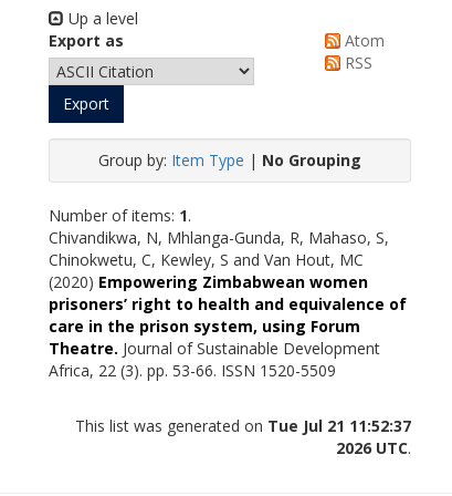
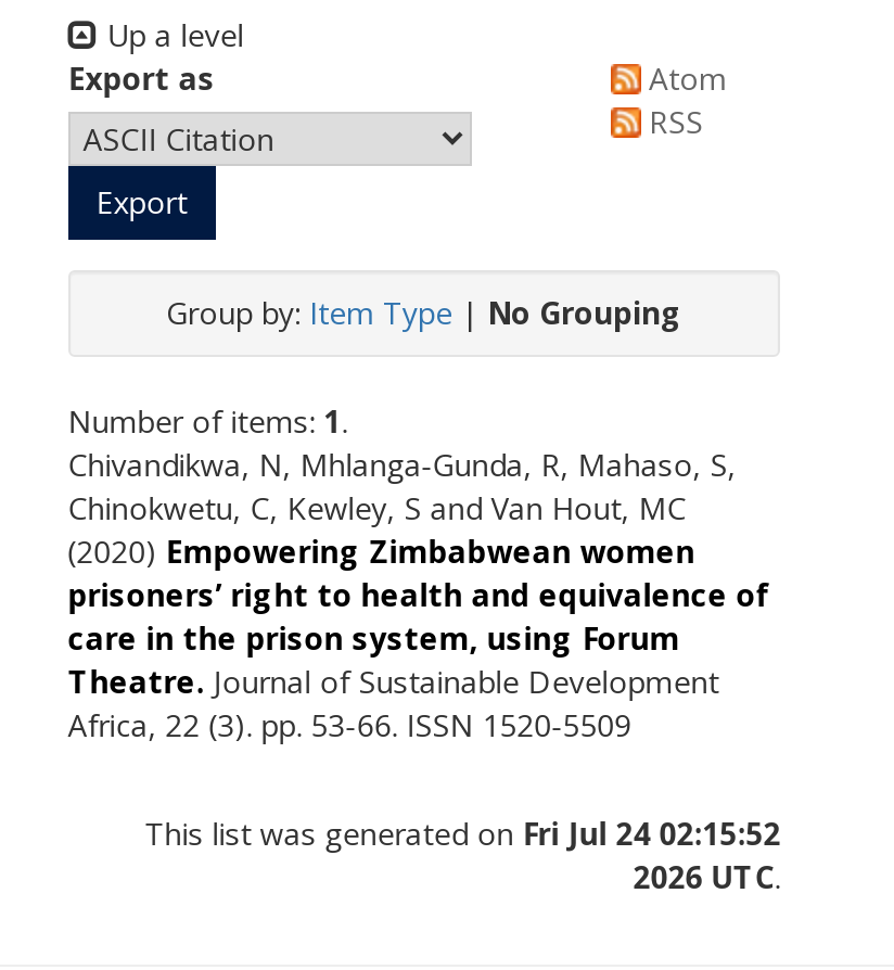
- This list was generated on Tue Jul 21 11:52:37
+ This list was generated on Fri Jul 24 02:15:52
